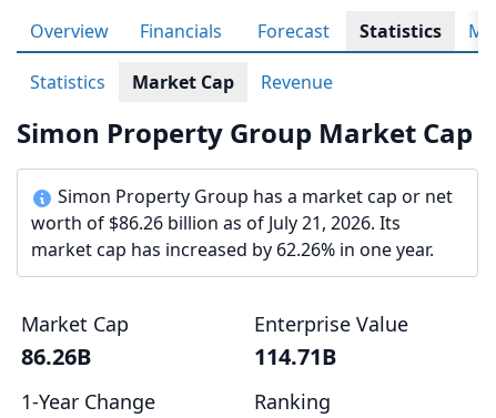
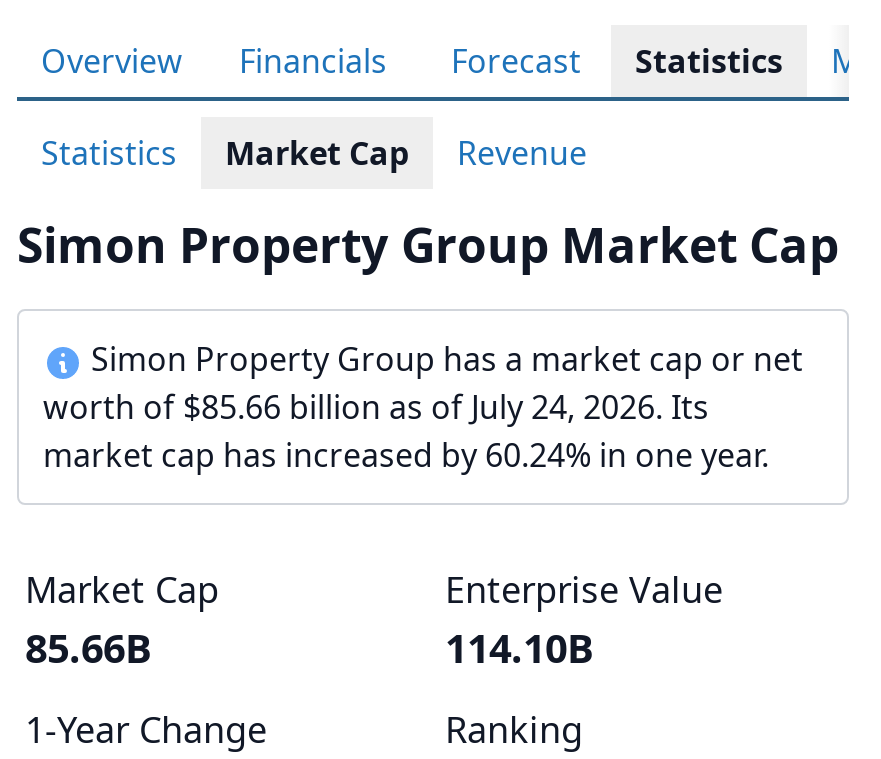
- worth of $86.26 billion as of July 21, 2026. Its
+ worth of $85.66 billion as of July 24, 2026. Its

- market cap has increased by 62.26% in one year.
+ market cap has increased by 60.24% in one year.

- 86.26B
+ 85.66B

- 114.71B
+ 114.10B
